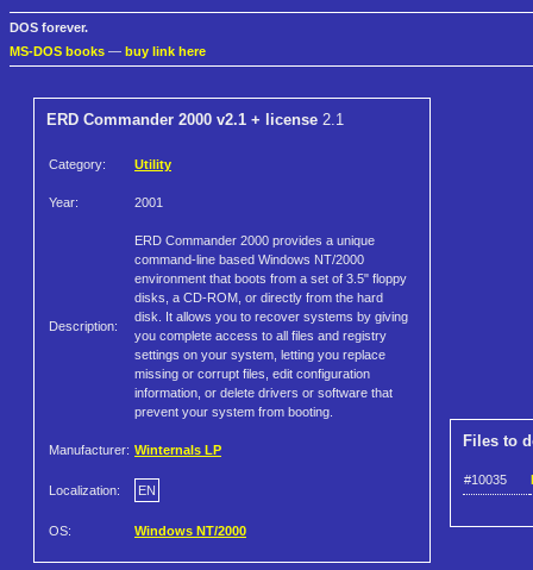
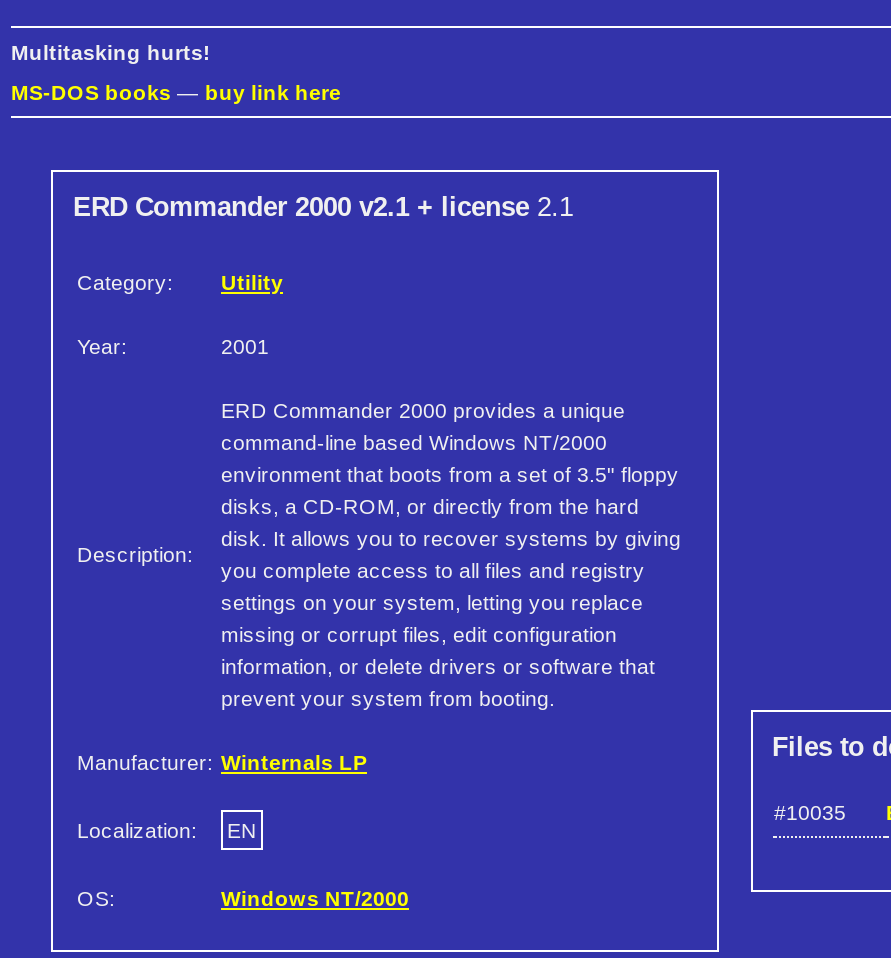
- DOS forever.
+ Multitasking hurts!
